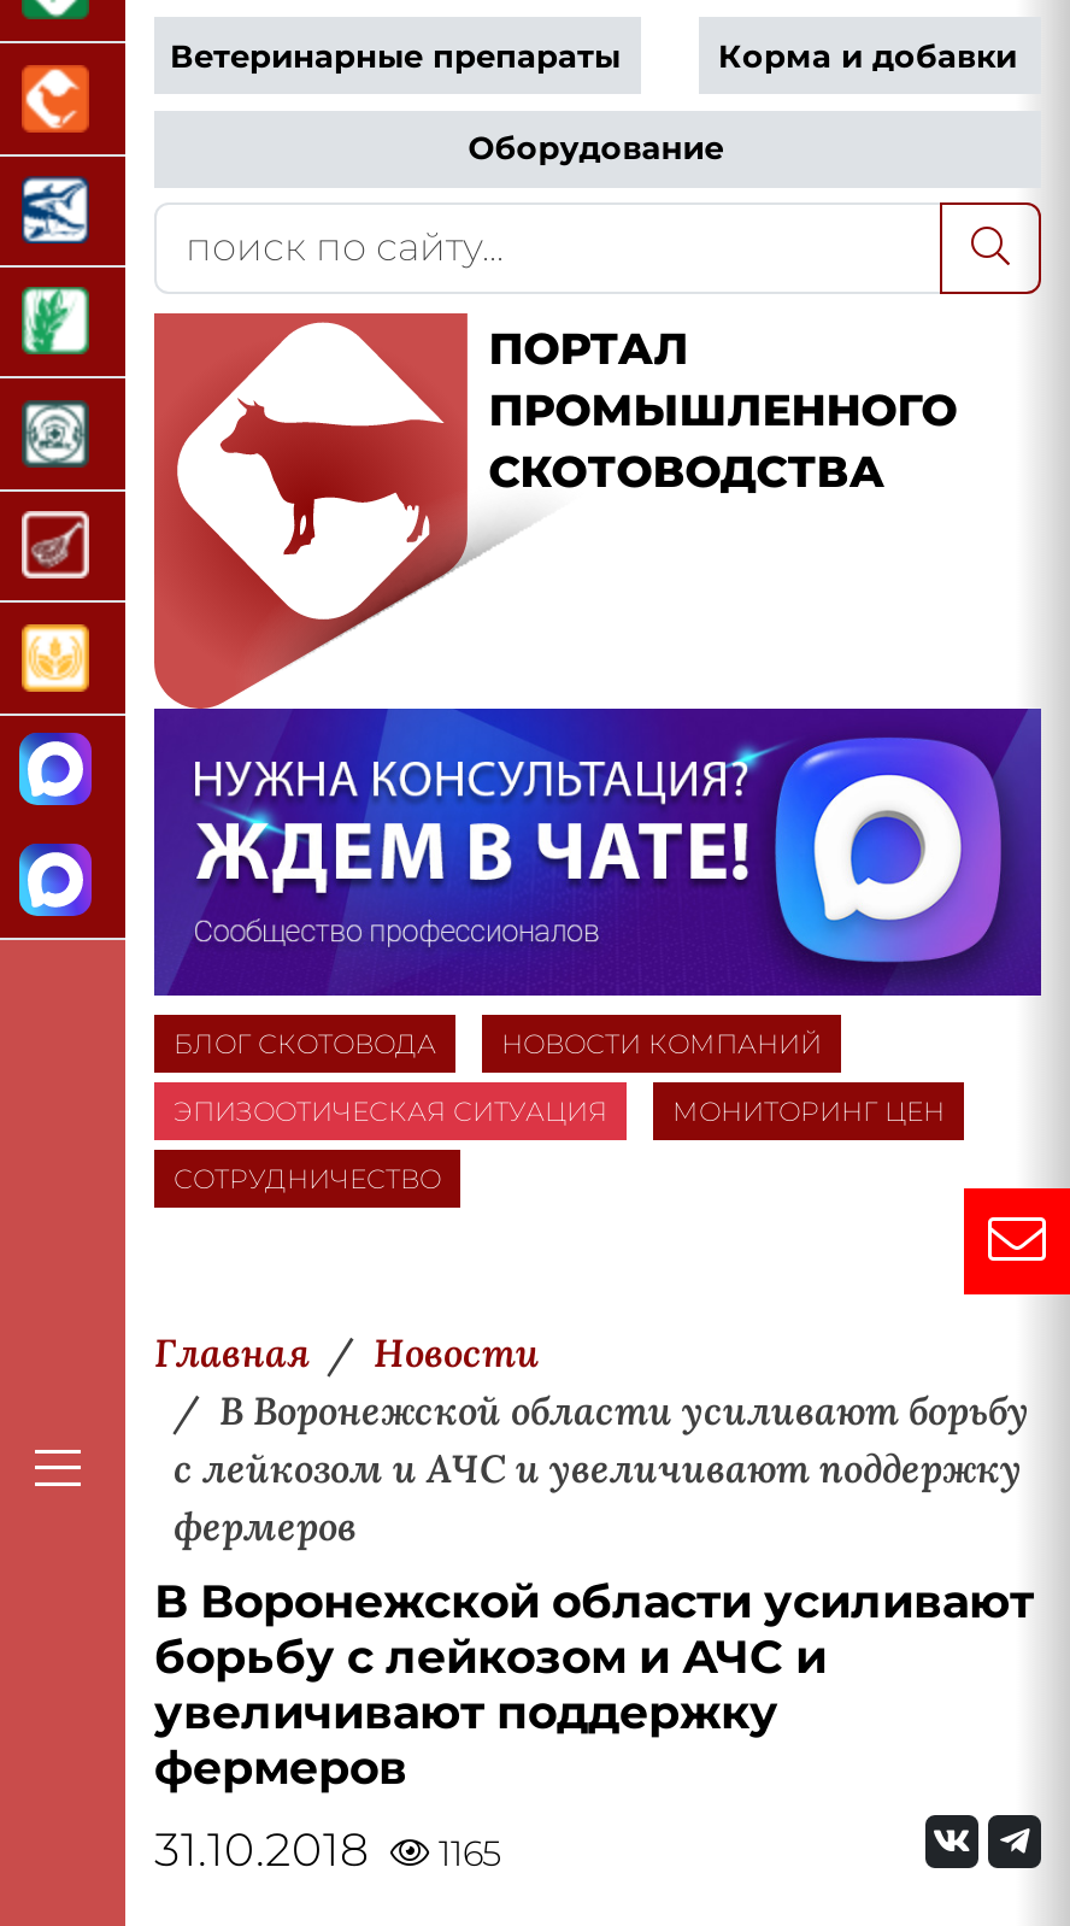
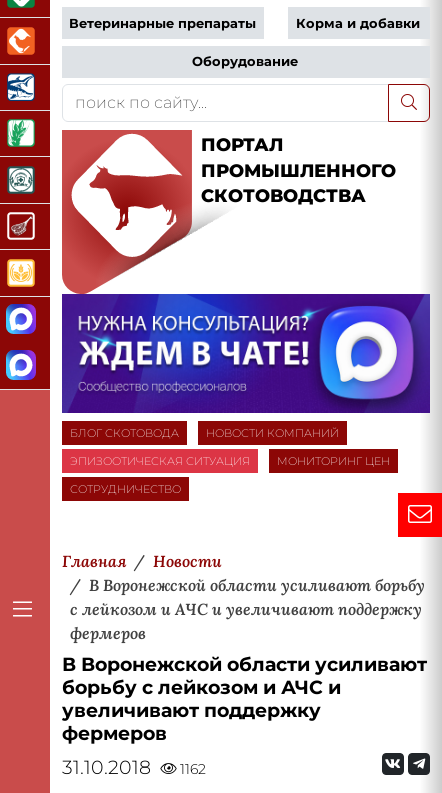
- 31.10.2018 1165
+ 31.10.2018 1162
